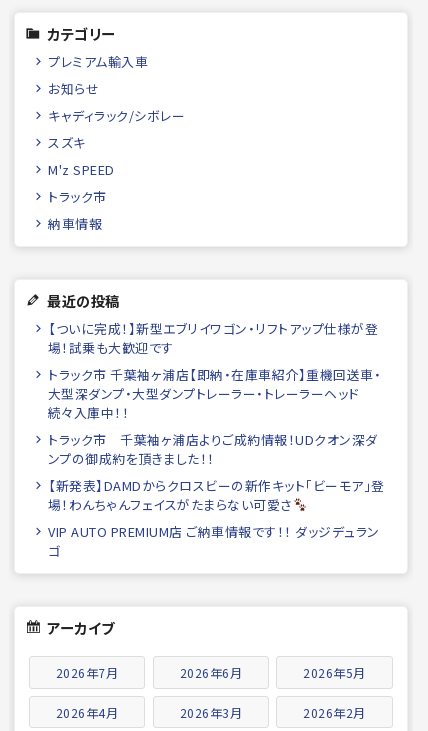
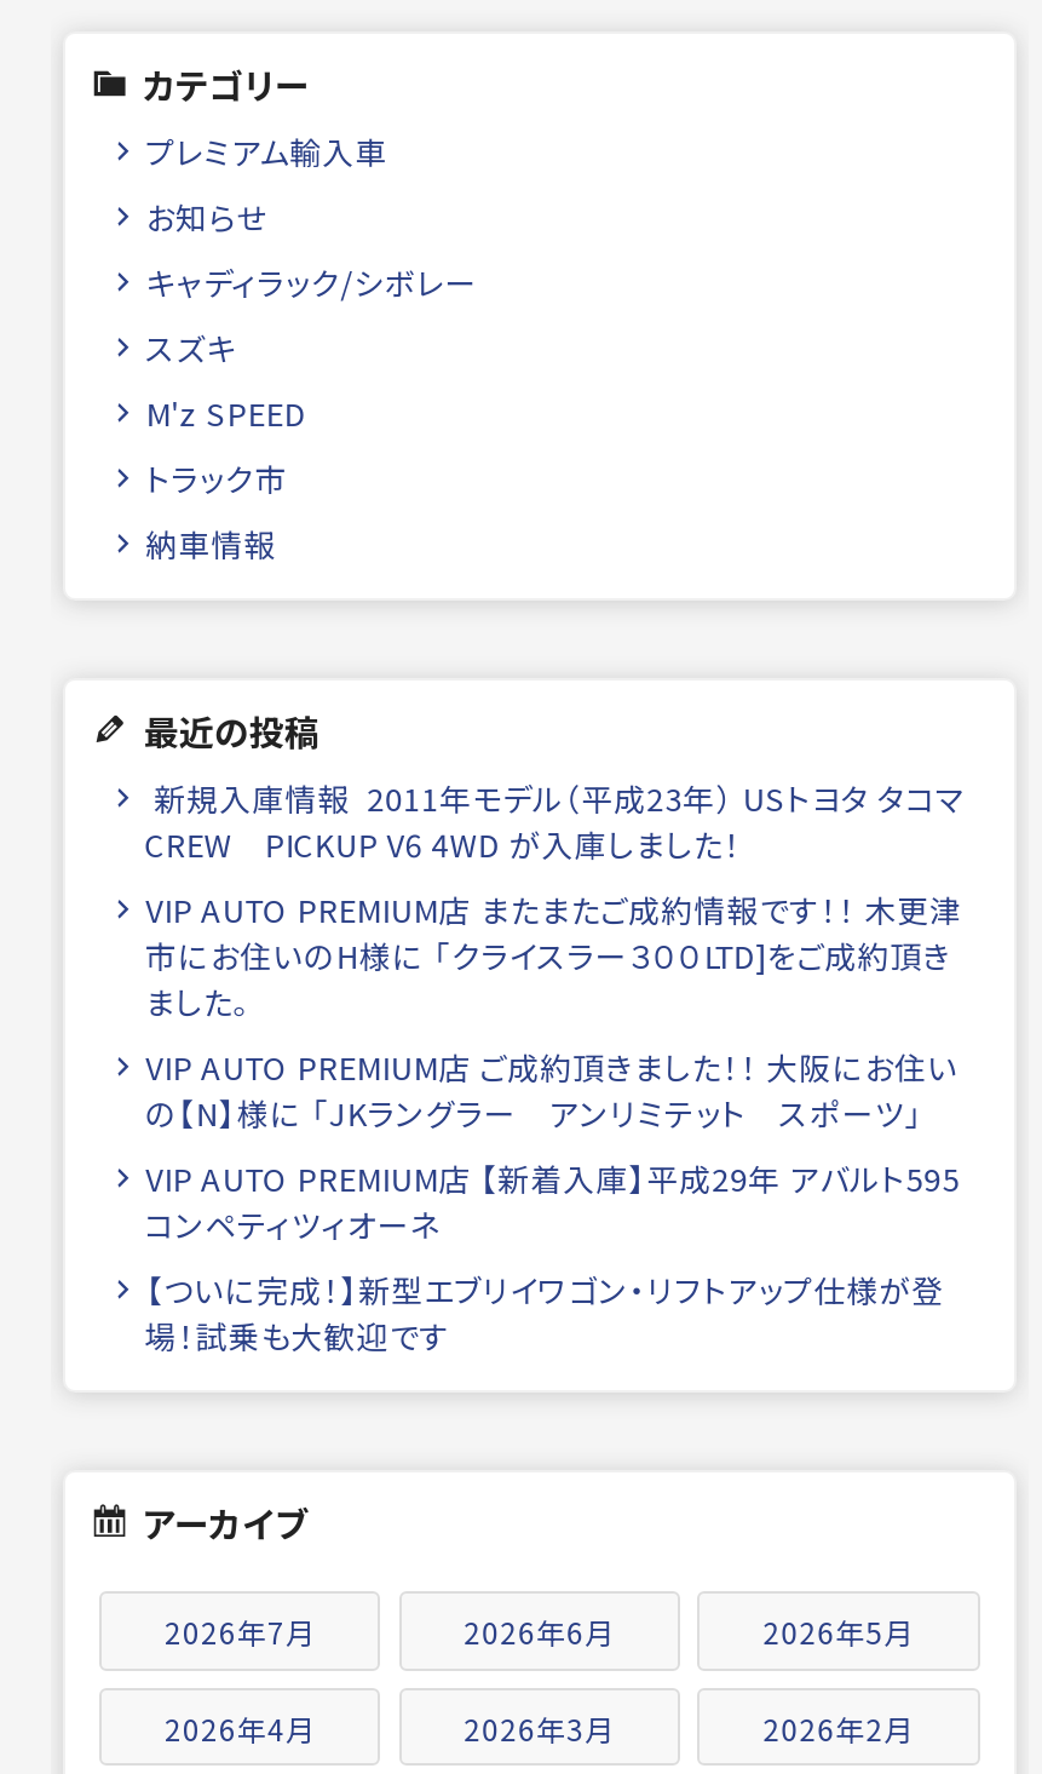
+ 新規入庫情報 2011年モデル（平成23年） USトヨタ タコマ
+ CREW PICKUP V6 4WD が入庫しました！
+ VIP AUTO PREMIUM店 またまたご成約情報です！！ 木更津
+ 市にお住いのH様に 「クライスラー３００LTD]をご成約頂き
+ ました。
+ VIP AUTO PREMIUM店 ご成約頂きました！！ 大阪にお住い
+ の【N】様に 「JKラングラー アンリミテット スポーツ」
+ VIP AUTO PREMIUM店 【新着入庫】平成29年 アバルト595
+ コンペティツィオーネ

moved down: 【ついに完成！】新型エブリイワゴン・リフトアップ仕様が登 | 場！試乗も大歓迎です

- トラック市 千葉袖ヶ浦店【即納・在庫車紹介】重機回送車・
- 大型深ダンプ・大型ダンプトレーラー・トレーラーヘッド
- 続々入庫中！！
- トラック市 千葉袖ヶ浦店よりご成約情報！UDクオン深ダ
- ンプの御成約を頂きました！！
- 【新発表】DAMDからクロスビーの新作キット「ビーモア」登
- 場！わんちゃんフェイスがたまらない可愛さ
- VIP AUTO PREMIUM店 ご納車情報です！！ ダッジデュラン
- ゴ
